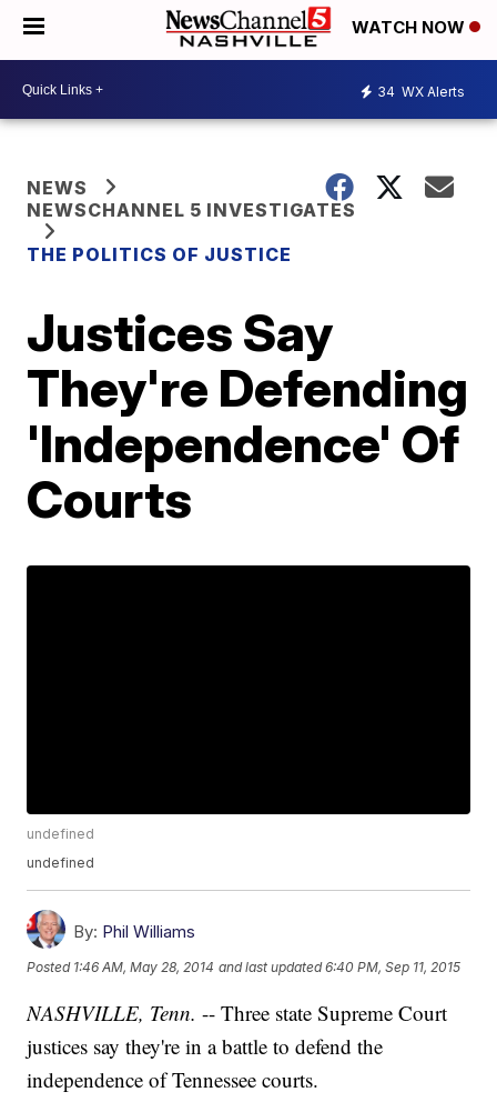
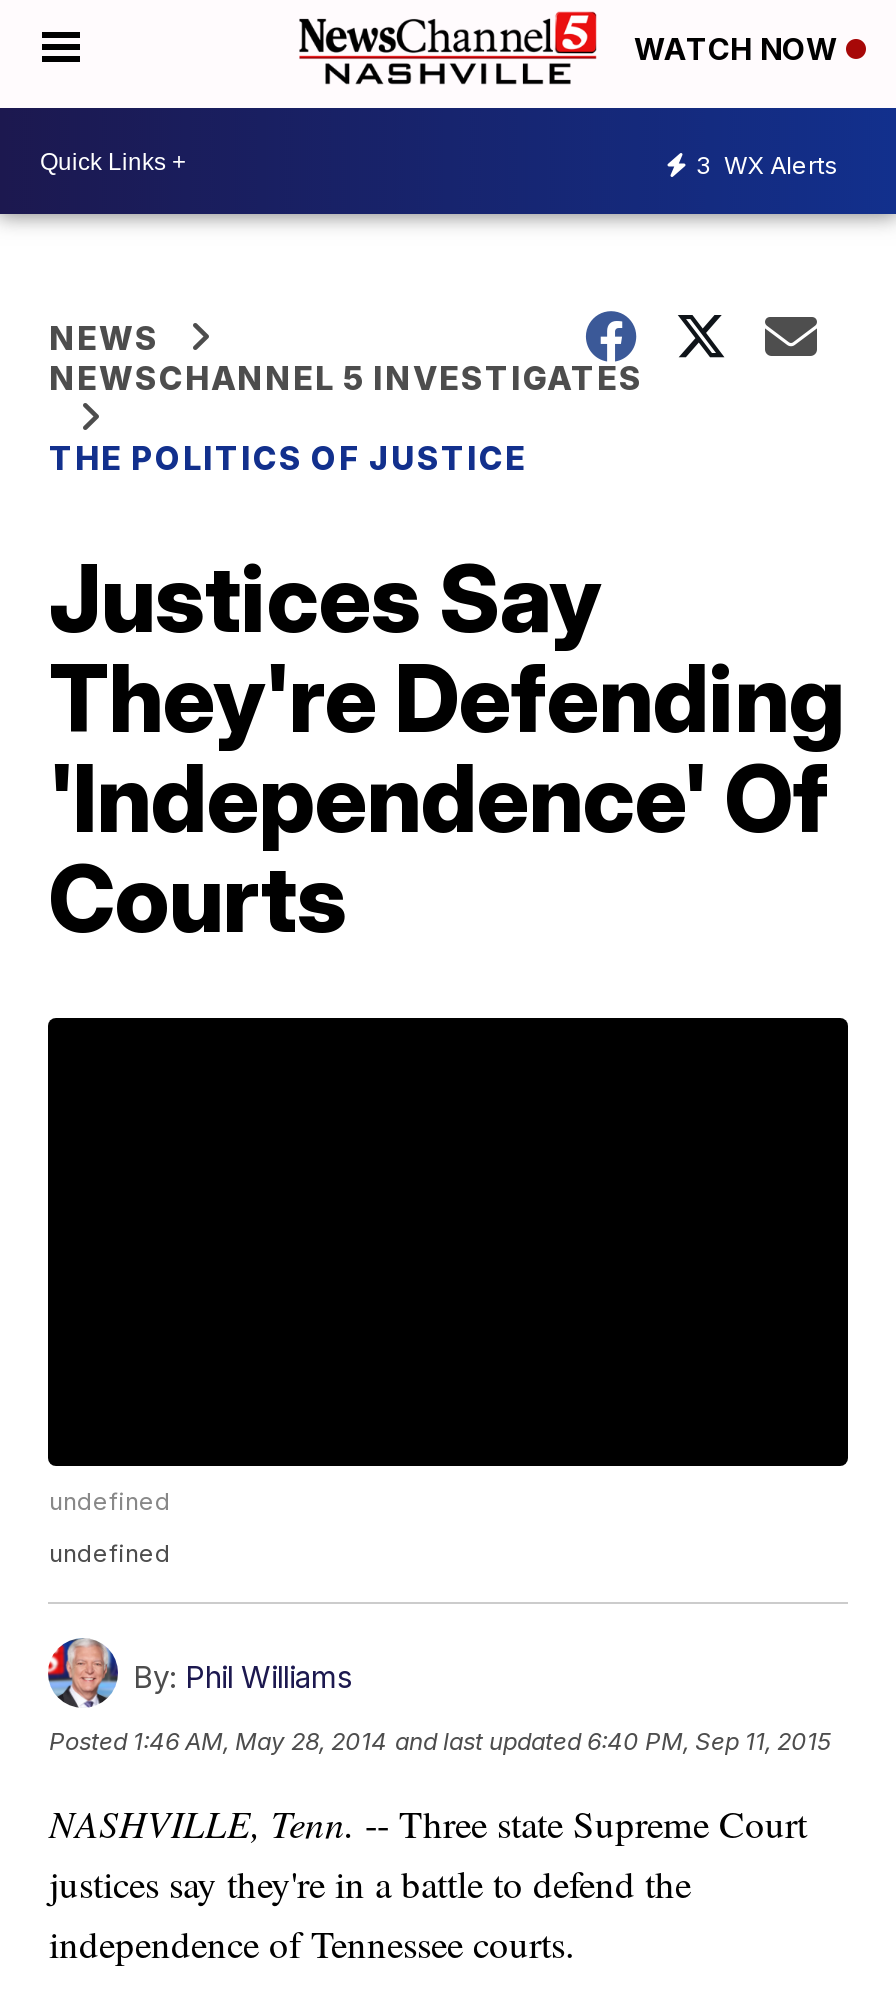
- 34 WX Alerts
+ 3 WX Alerts
